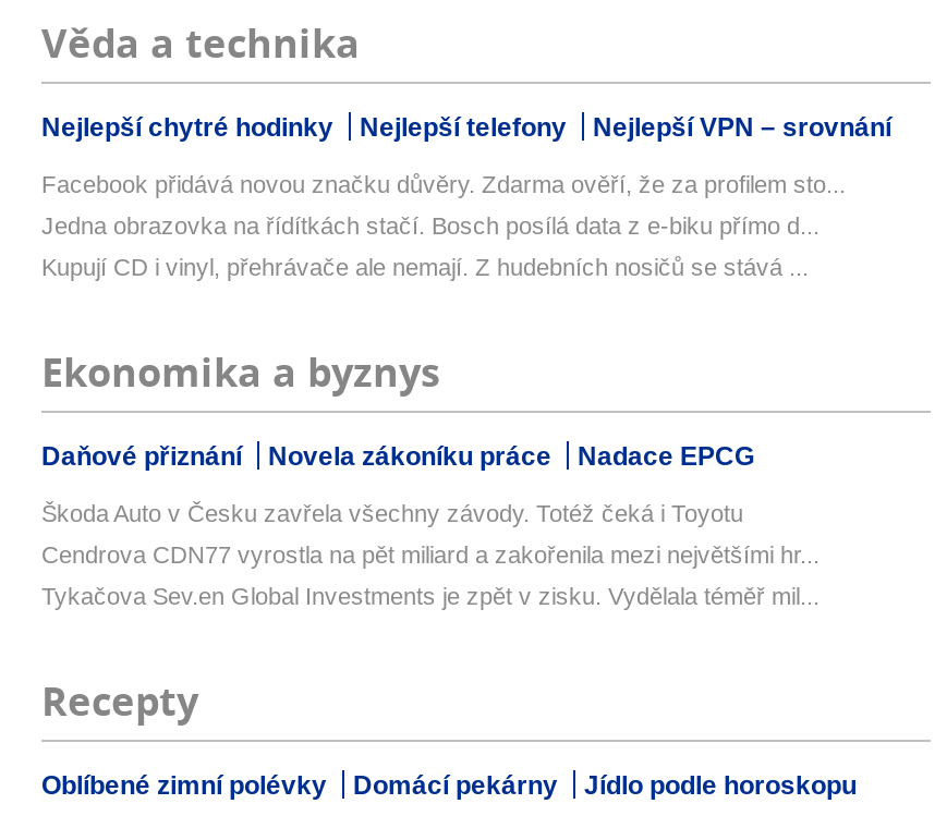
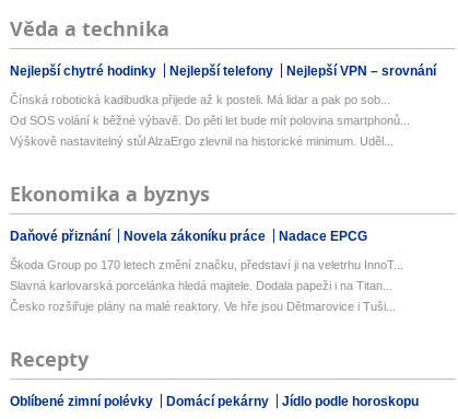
- Facebook přidává novou značku důvěry. Zdarma ověří, že za profilem sto...
+ Čínská robotická kadibudka přijede až k posteli. Má lidar a pak po sob...

- Jedna obrazovka na řídítkách stačí. Bosch posílá data z e-biku přímo d...
+ Od SOS volání k běžné výbavě. Do pěti let bude mít polovina smartphonů...

- Kupují CD i vinyl, přehrávače ale nemají. Z hudebních nosičů se stává ...
+ Výškově nastavitelný stůl AlzaErgo zlevnil na historické minimum. Uděl...

- Škoda Auto v Česku zavřela všechny závody. Totéž čeká i Toyotu
+ Škoda Group po 170 letech změní značku, představí ji na veletrhu InnoT...

- Cendrova CDN77 vyrostla na pět miliard a zakořenila mezi největšími hr...
+ Slavná karlovarská porcelánka hledá majitele. Dodala papeži i na Titan...

- Tykačova Sev.en Global Investments je zpět v zisku. Vydělala téměř mil...
+ Česko rozšiřuje plány na malé reaktory. Ve hře jsou Dětmarovice i Tuši...
